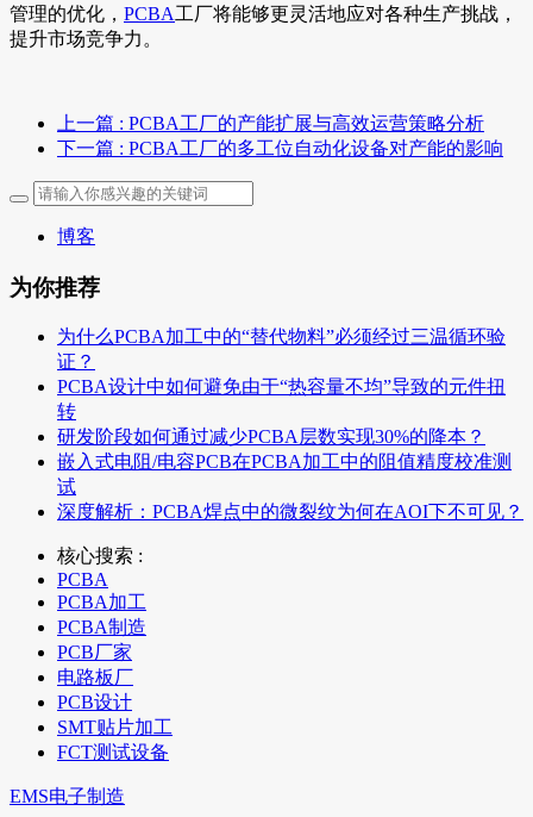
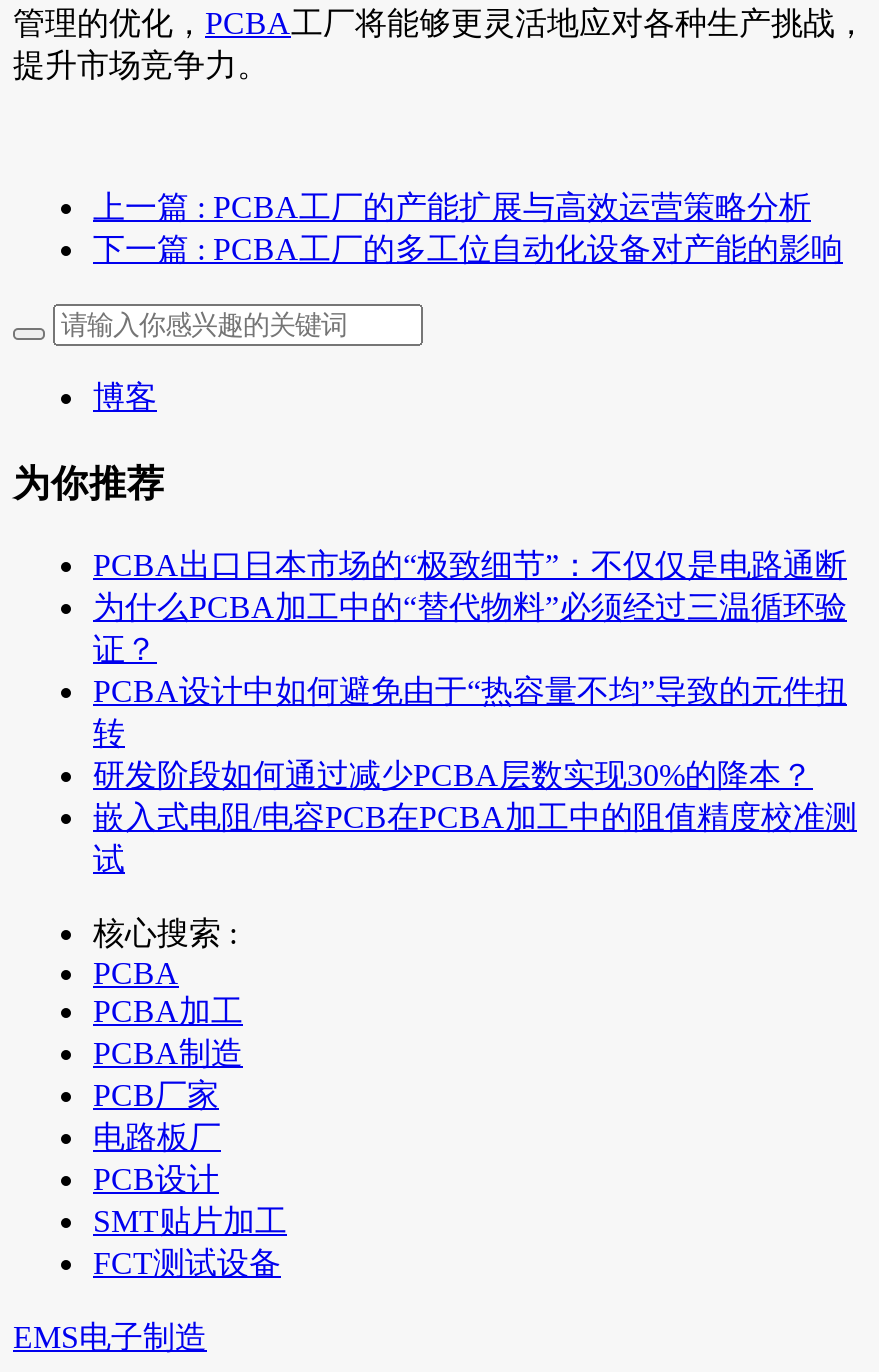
+ PCBA出口日本市场的“极致细节”：不仅仅是电路通断

moved down: 为什么PCBA加工中的“替代物料”必须经过三温循环验 | 证？ | 转 | 研发阶段如何通过减少PCBA层数实现30%的降本？ | 嵌入式电阻/电容PCB在PCBA加工中的阻值精度校准测 | 试

- 深度解析：PCBA焊点中的微裂纹为何在AOI下不可见？
